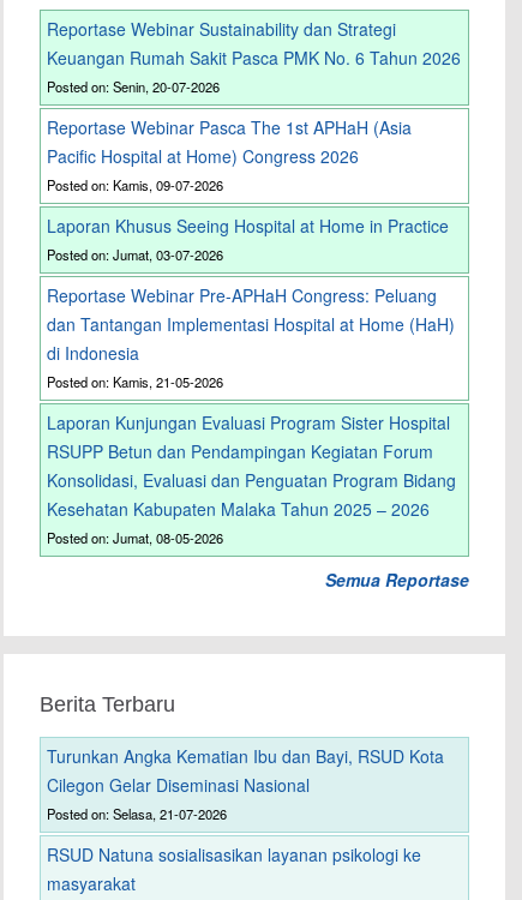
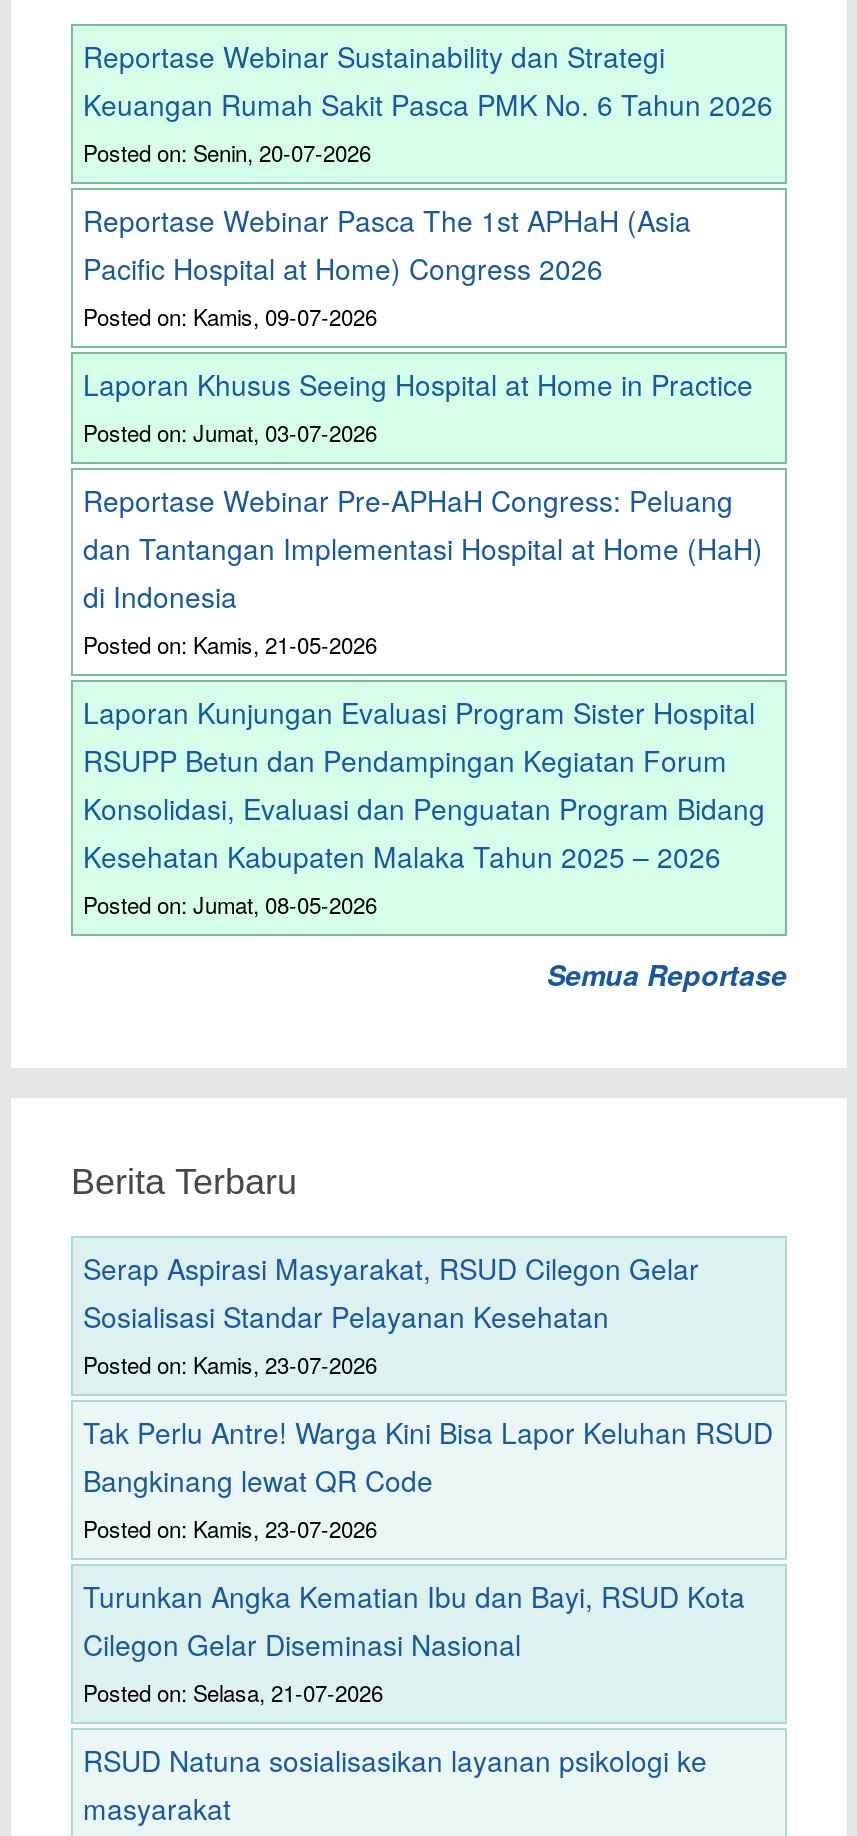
+ Serap Aspirasi Masyarakat, RSUD Cilegon Gelar
+ Sosialisasi Standar Pelayanan Kesehatan
+ Posted on: Kamis, 23-07-2026
+ Tak Perlu Antre! Warga Kini Bisa Lapor Keluhan RSUD
+ Bangkinang lewat QR Code
+ Posted on: Kamis, 23-07-2026
